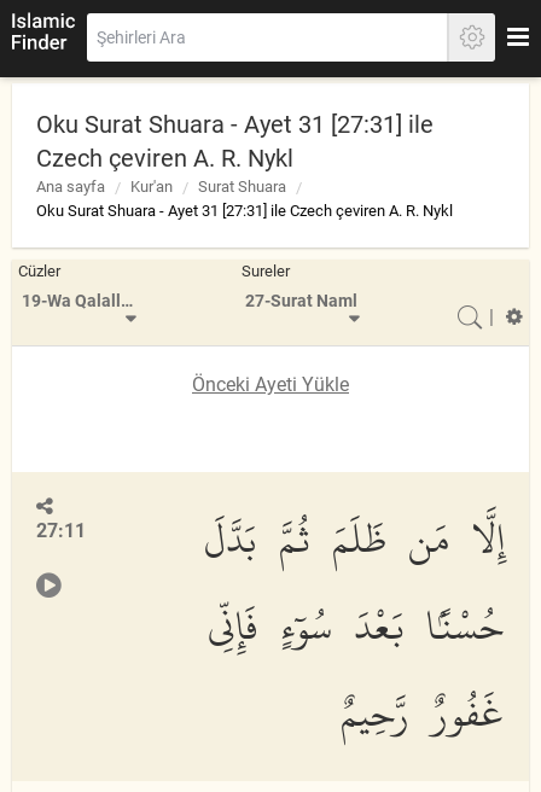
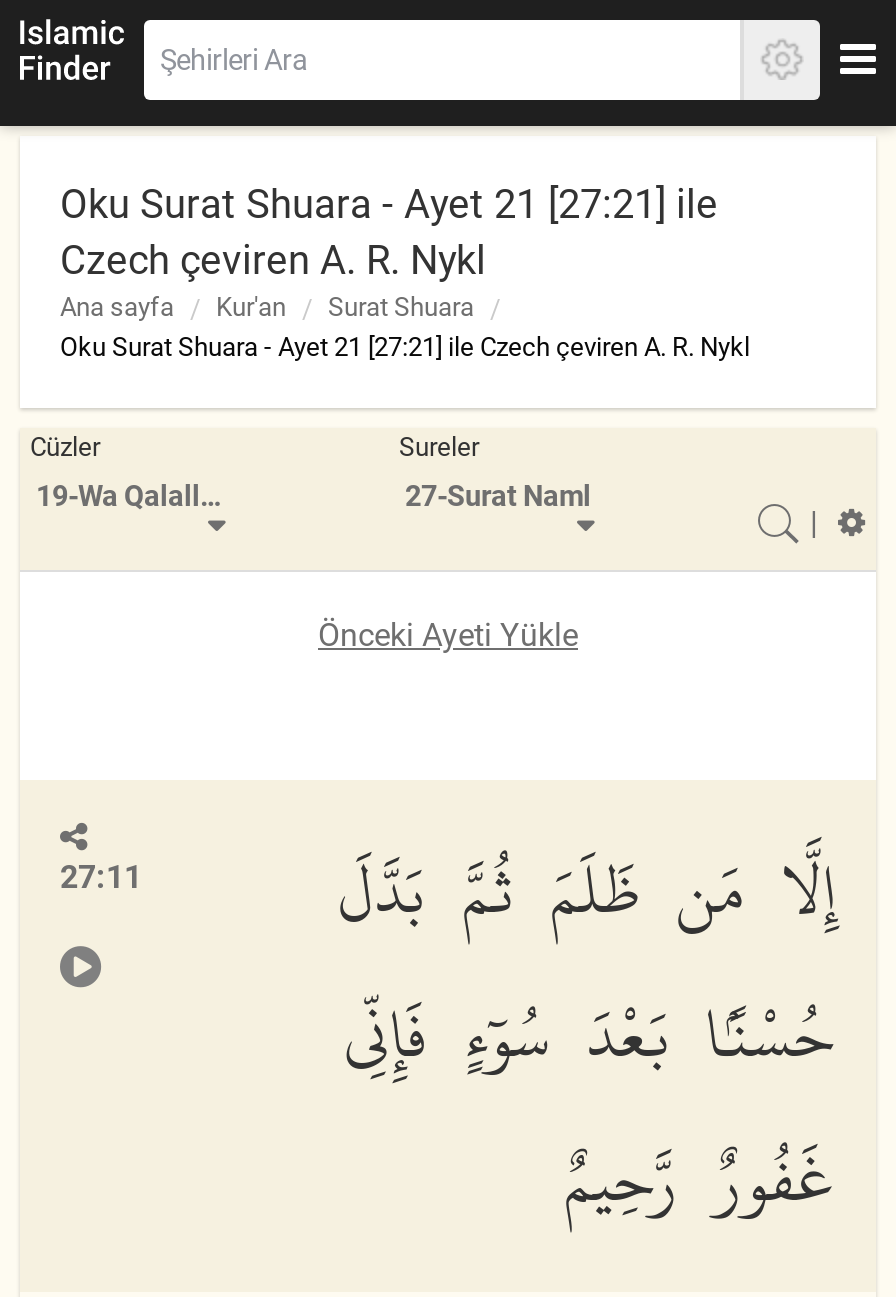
- Oku Surat Shuara - Ayet 31 [27:31] ile
+ Oku Surat Shuara - Ayet 21 [27:21] ile

- Oku Surat Shuara - Ayet 31 [27:31] ile Czech çeviren A. R. Nykl
+ Oku Surat Shuara - Ayet 21 [27:21] ile Czech çeviren A. R. Nykl
